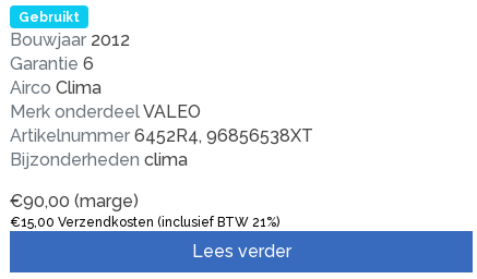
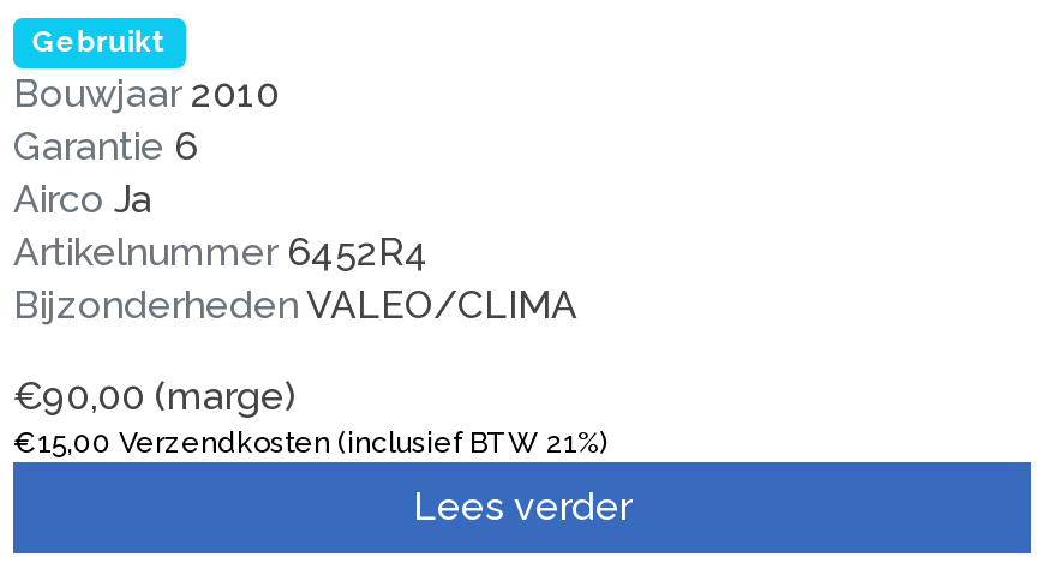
- Bouwjaar 2012
+ Bouwjaar 2010

- Airco Clima
- Merk onderdeel VALEO
- Artikelnummer 6452R4, 96856538XT
- Bijzonderheden clima
+ Airco Ja
+ Artikelnummer 6452R4
+ Bijzonderheden VALEO/CLIMA
